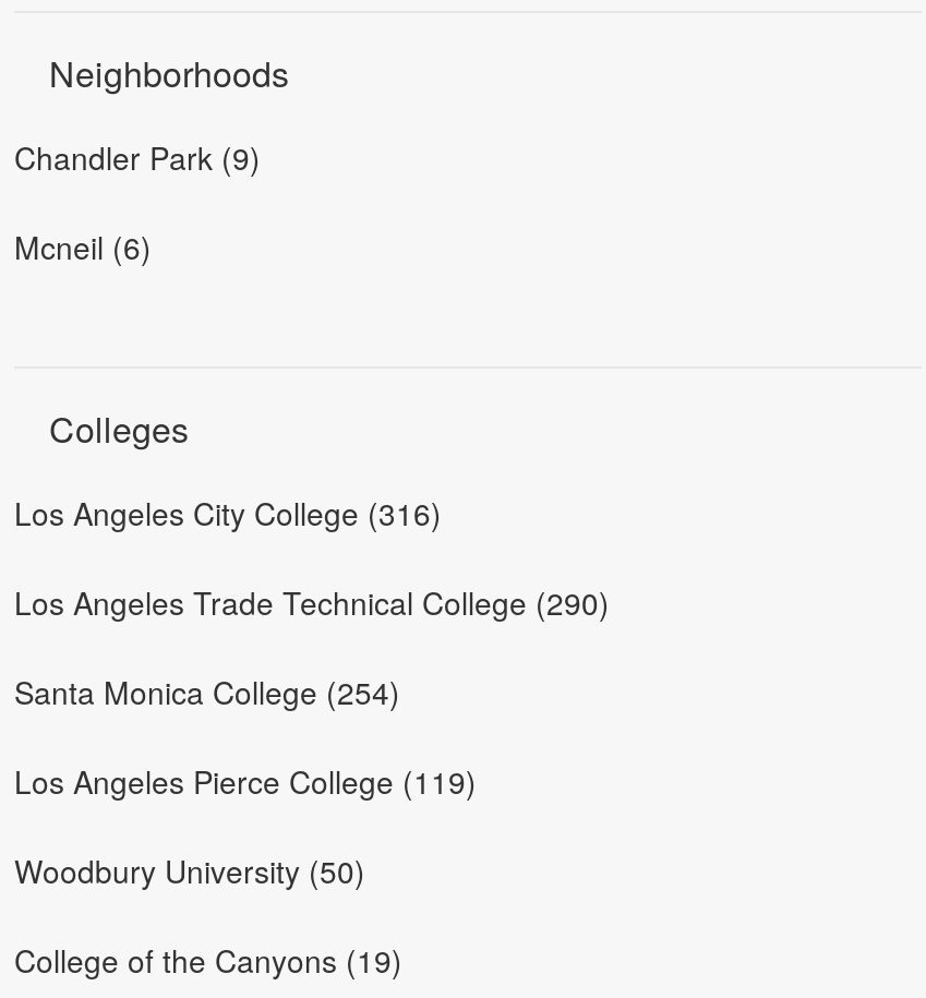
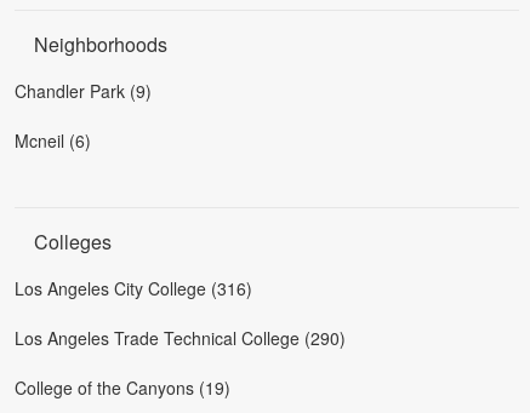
- Santa Monica College (254)
- Los Angeles Pierce College (119)
- Woodbury University (50)
